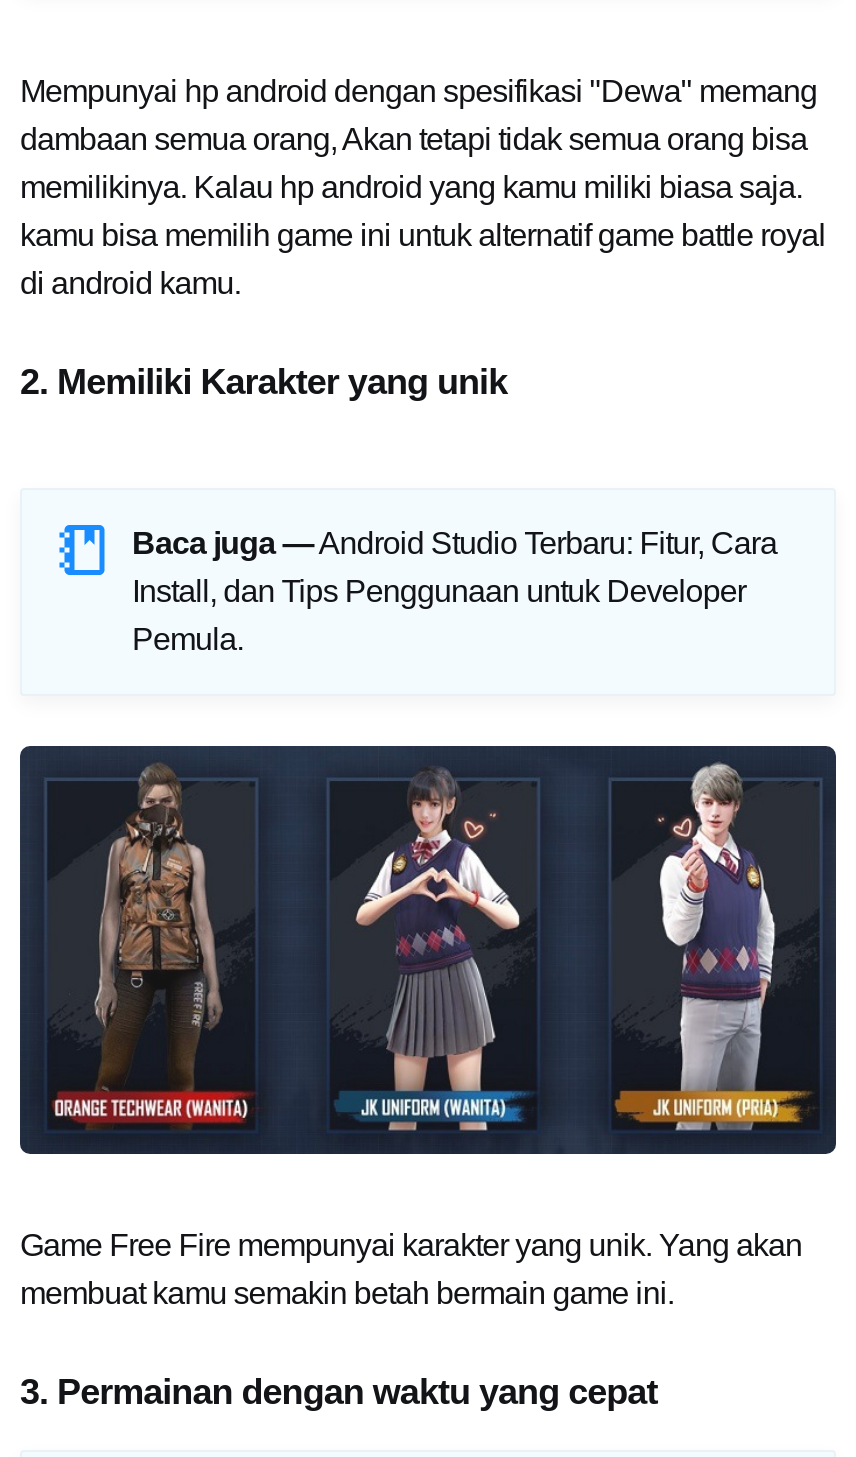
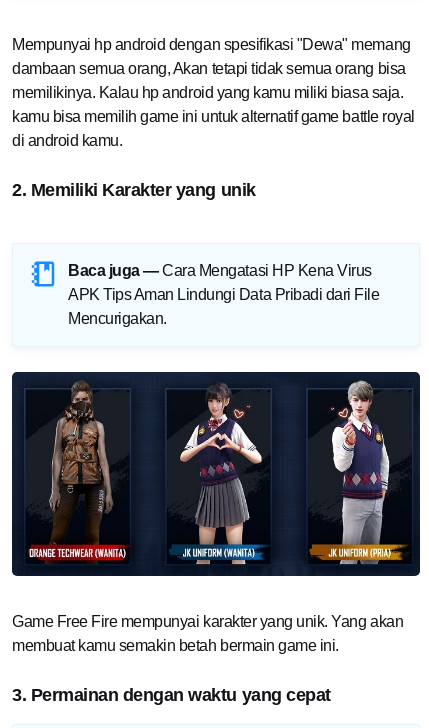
- Baca juga — Android Studio Terbaru: Fitur, Cara
- Install, dan Tips Penggunaan untuk Developer
- Pemula.
+ Baca juga — Cara Mengatasi HP Kena Virus
+ APK Tips Aman Lindungi Data Pribadi dari File
+ Mencurigakan.
